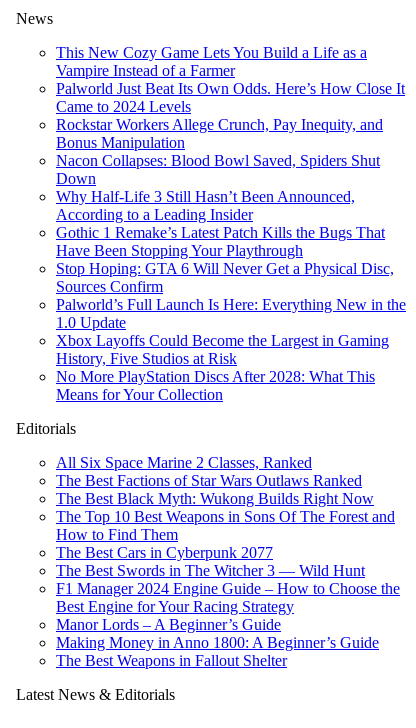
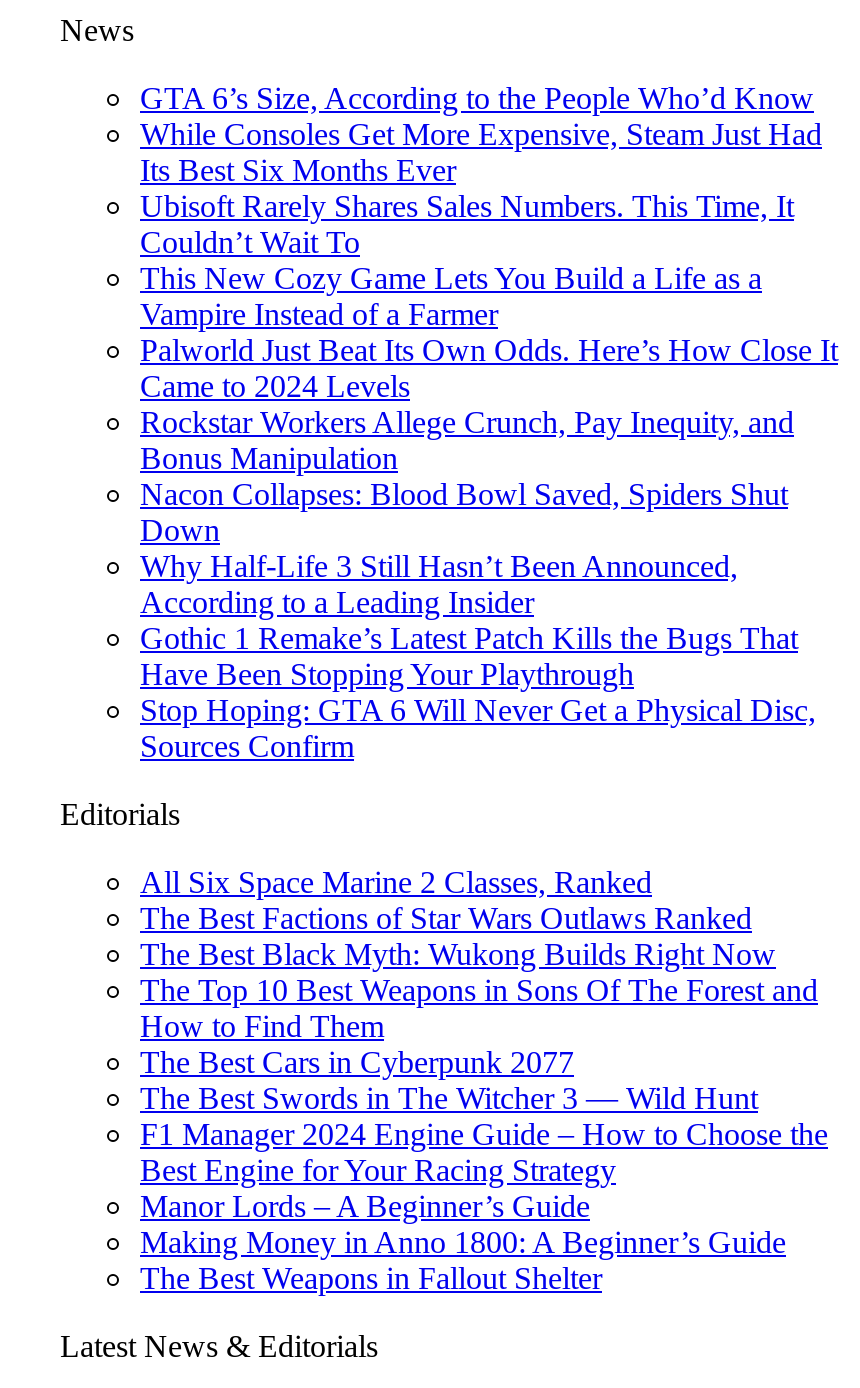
+ GTA 6’s Size, According to the People Who’d Know
+ While Consoles Get More Expensive, Steam Just Had
+ Its Best Six Months Ever
+ Ubisoft Rarely Shares Sales Numbers. This Time, It
+ Couldn’t Wait To

moved down: This New Cozy Game Lets You Build a Life as a | Vampire Instead of a Farmer | Palworld Just Beat Its Own Odds. Here’s How Close It | ... | Stop Hoping: GTA 6 Will Never Get a Physical Disc, | Sources Confirm

- Palworld’s Full Launch Is Here: Everything New in the
- 1.0 Update
- Xbox Layoffs Could Become the Largest in Gaming
- History, Five Studios at Risk
- No More PlayStation Discs After 2028: What This
- Means for Your Collection
